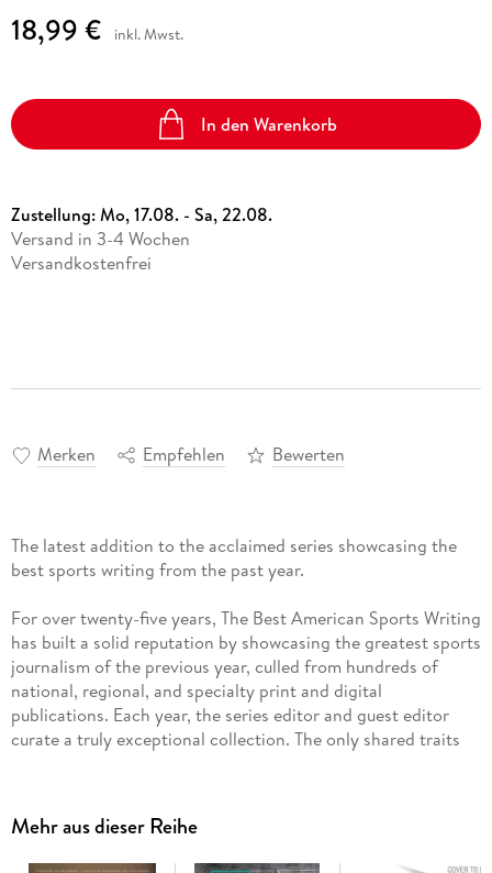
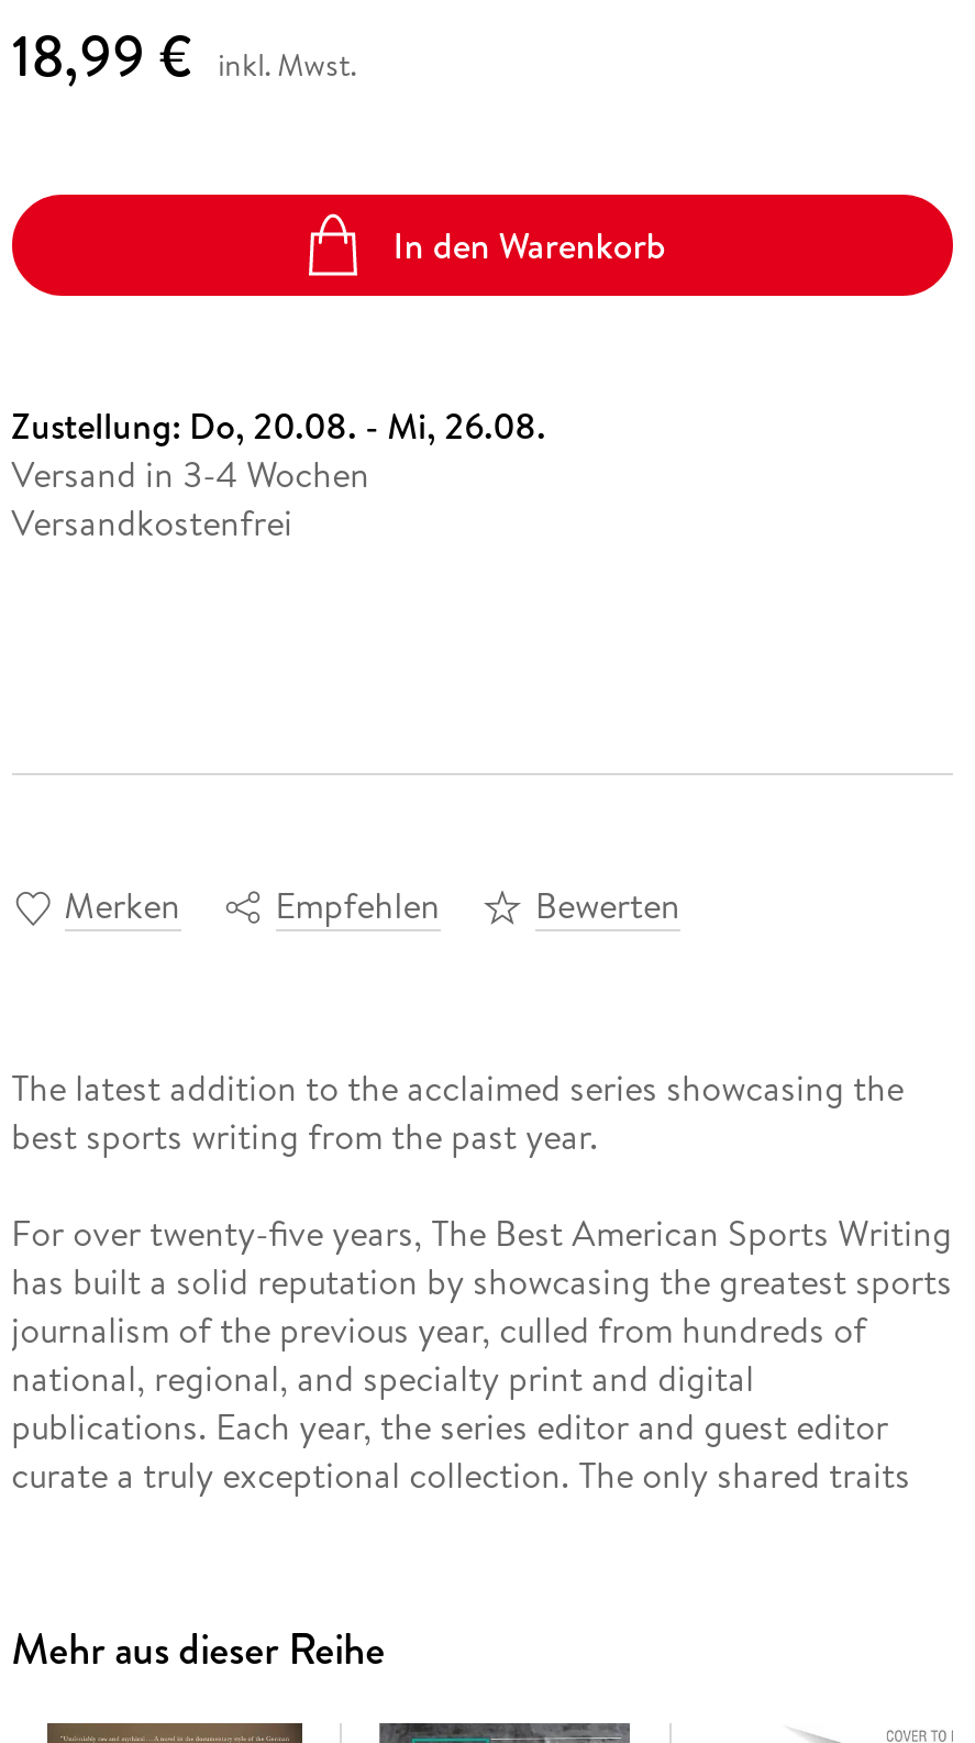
- Zustellung: Mo, 17.08. - Sa, 22.08.
+ Zustellung: Do, 20.08. - Mi, 26.08.
